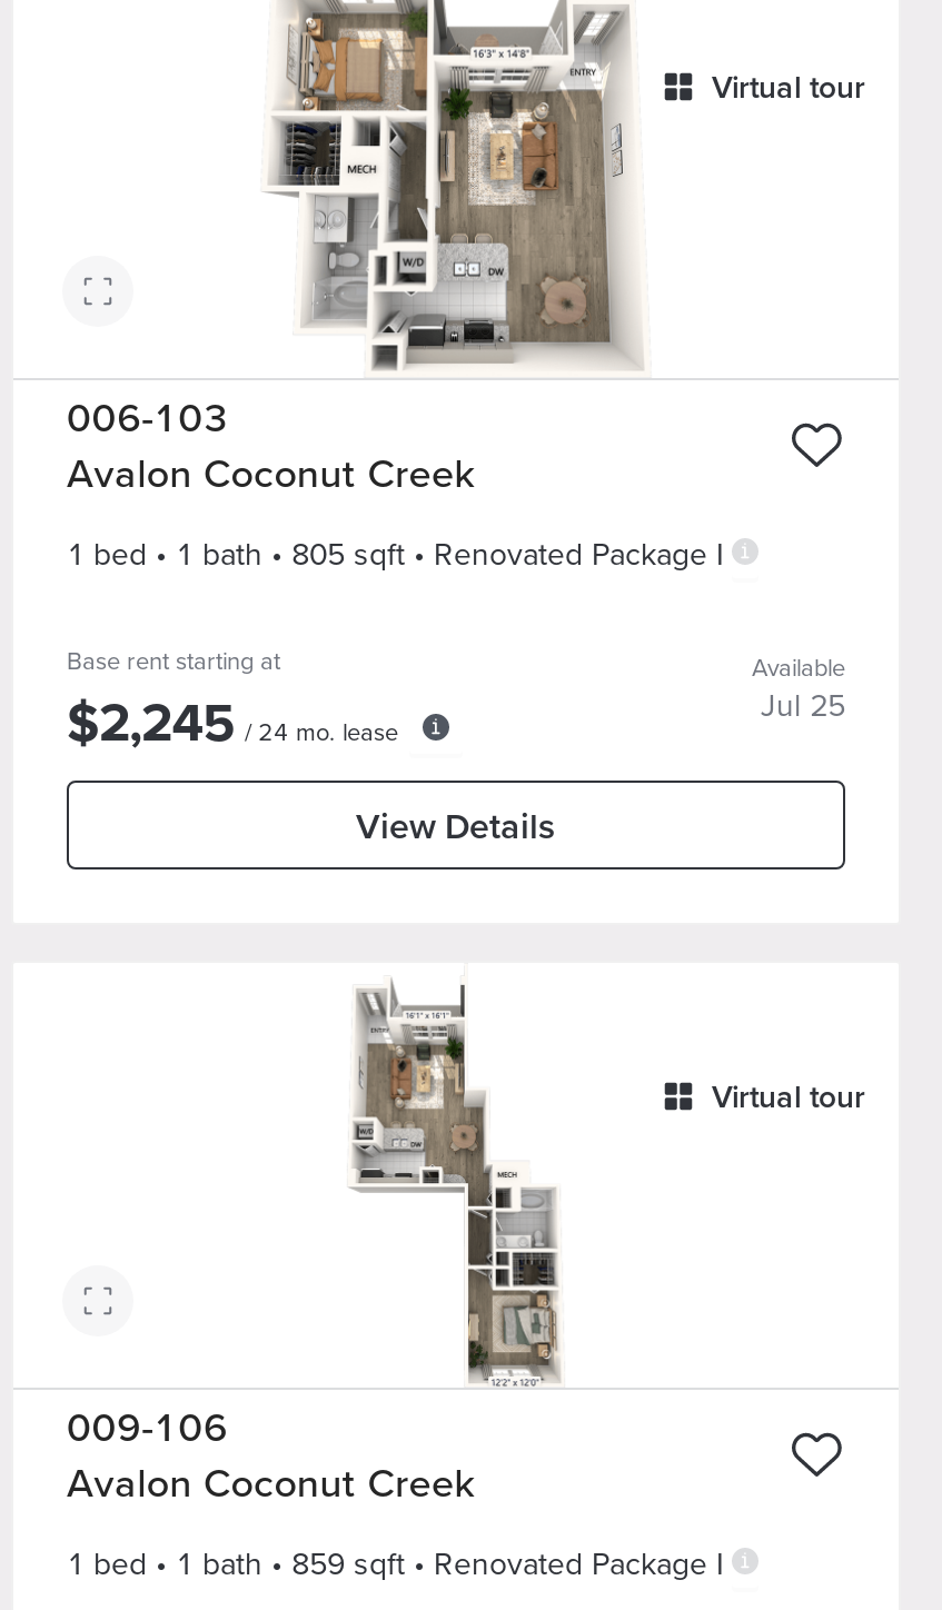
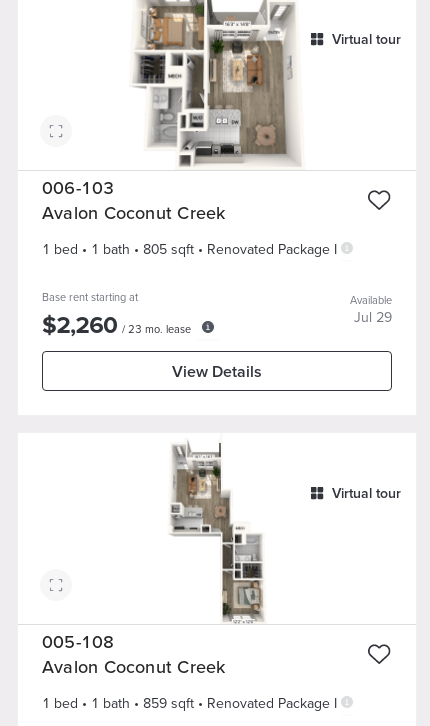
- $2,245 /24mo. lease
+ $2,260 /23mo. lease

- Jul 25
+ Jul 29

- 009-106
+ 005-108
